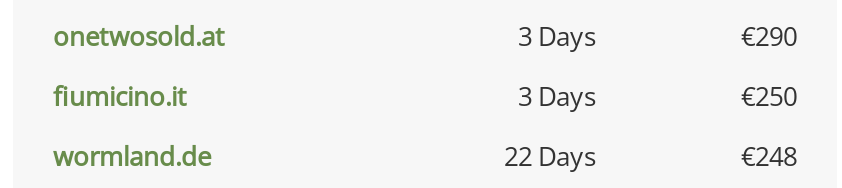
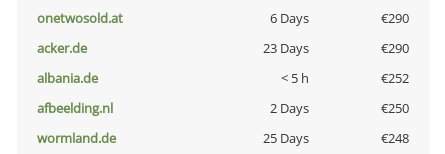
- 3 Days
+ 6 Days

- fiumicino.it
- 3 Days
+ acker.de
+ 23 Days
+ €290
+ albania.de
+ < 5 h
+ €252
+ afbeelding.nl
+ 2 Days

- 22 Days
+ 25 Days
